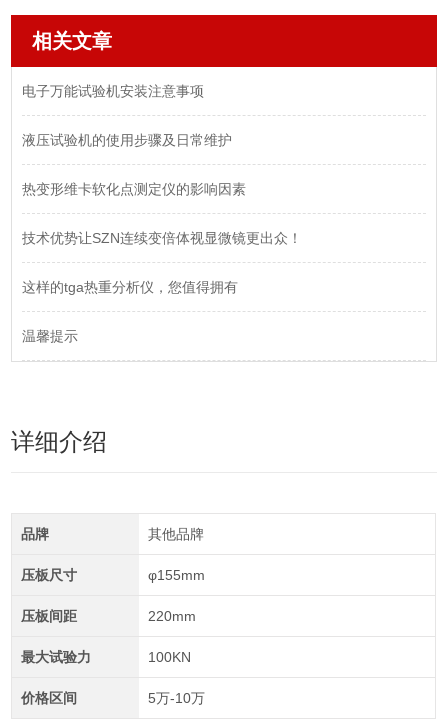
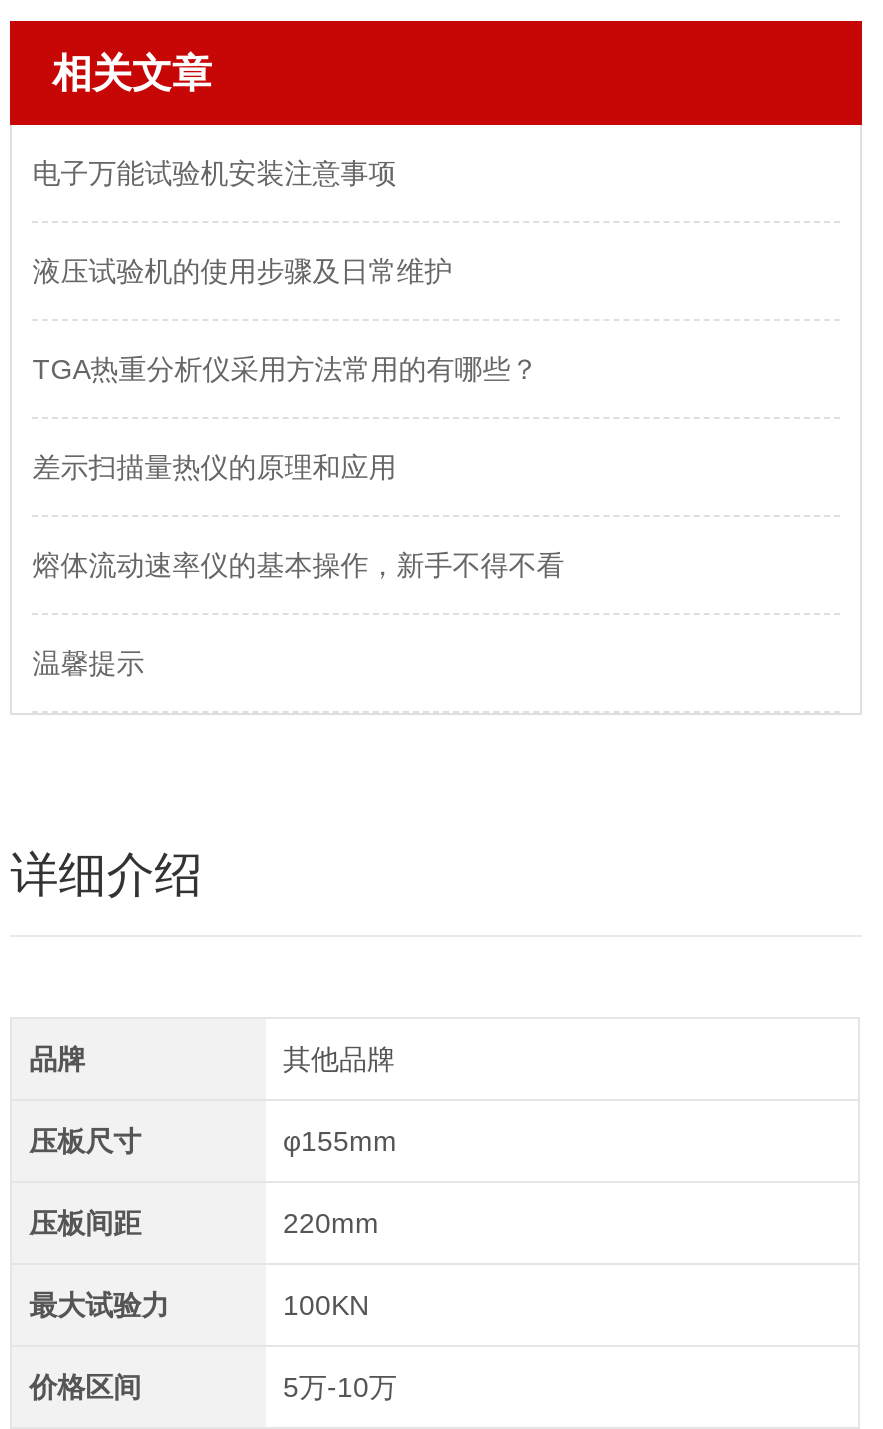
- 热变形维卡软化点测定仪的影响因素
+ TGA热重分析仪采用方法常用的有哪些？

- 技术优势让SZN连续变倍体视显微镜更出众！
+ 差示扫描量热仪的原理和应用

- 这样的tga热重分析仪，您值得拥有
+ 熔体流动速率仪的基本操作，新手不得不看
